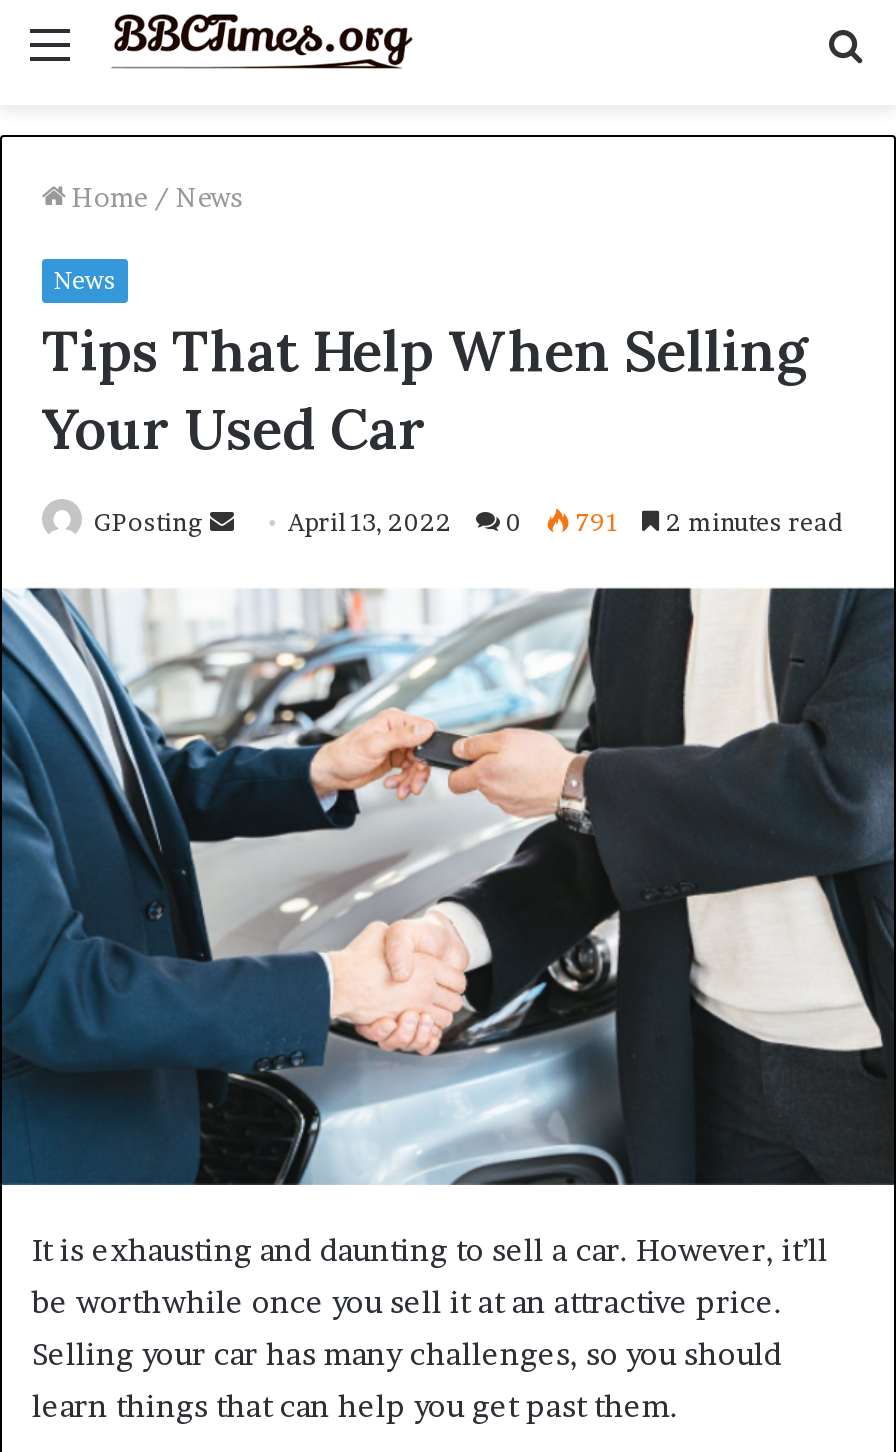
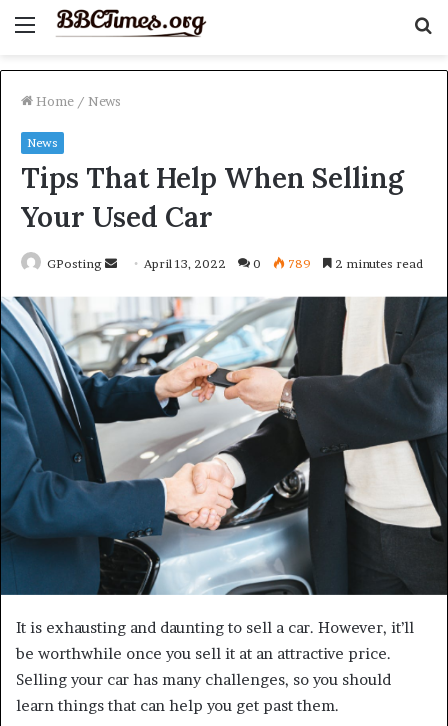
- 791
+ 789
